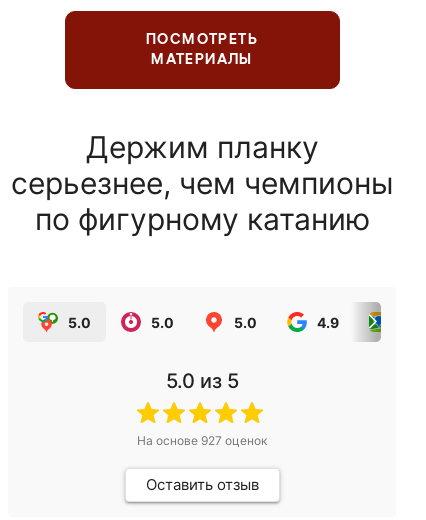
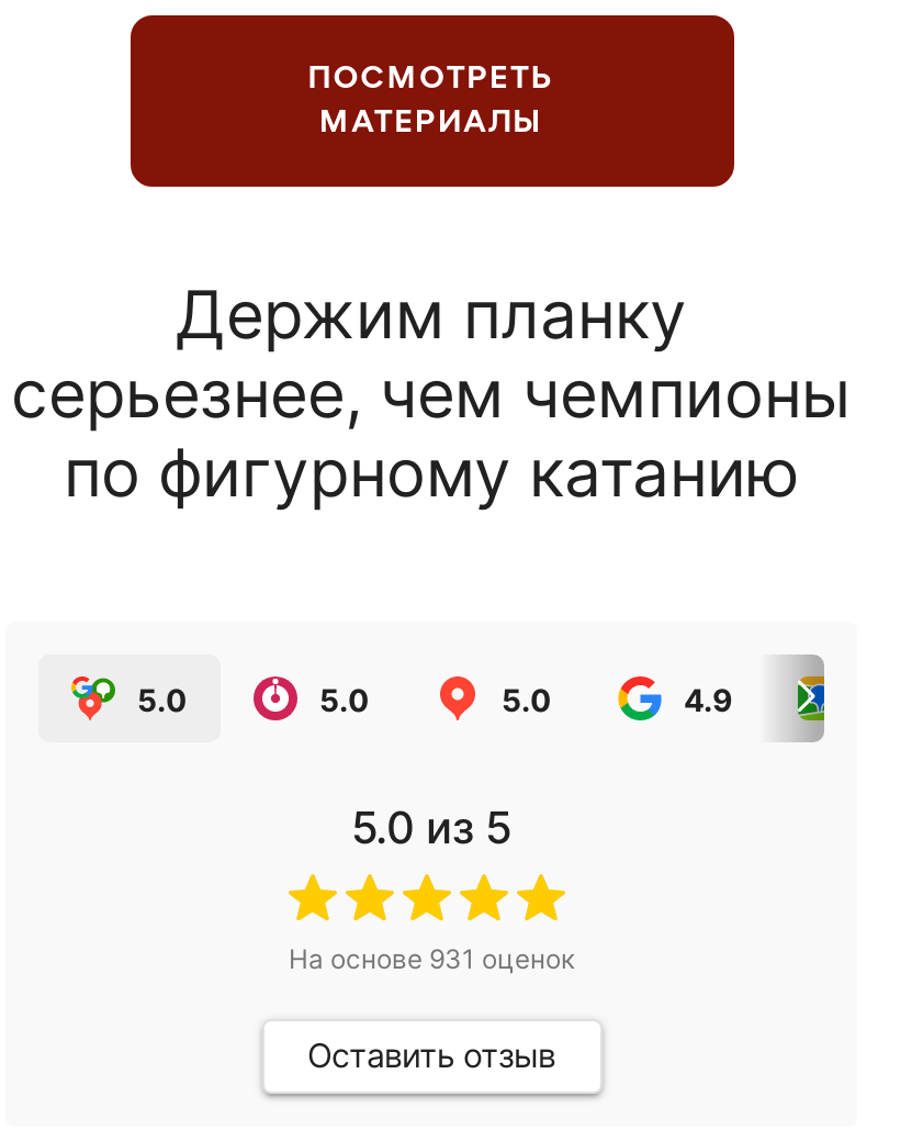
- На основе 927 оценок
+ На основе 931 оценок
